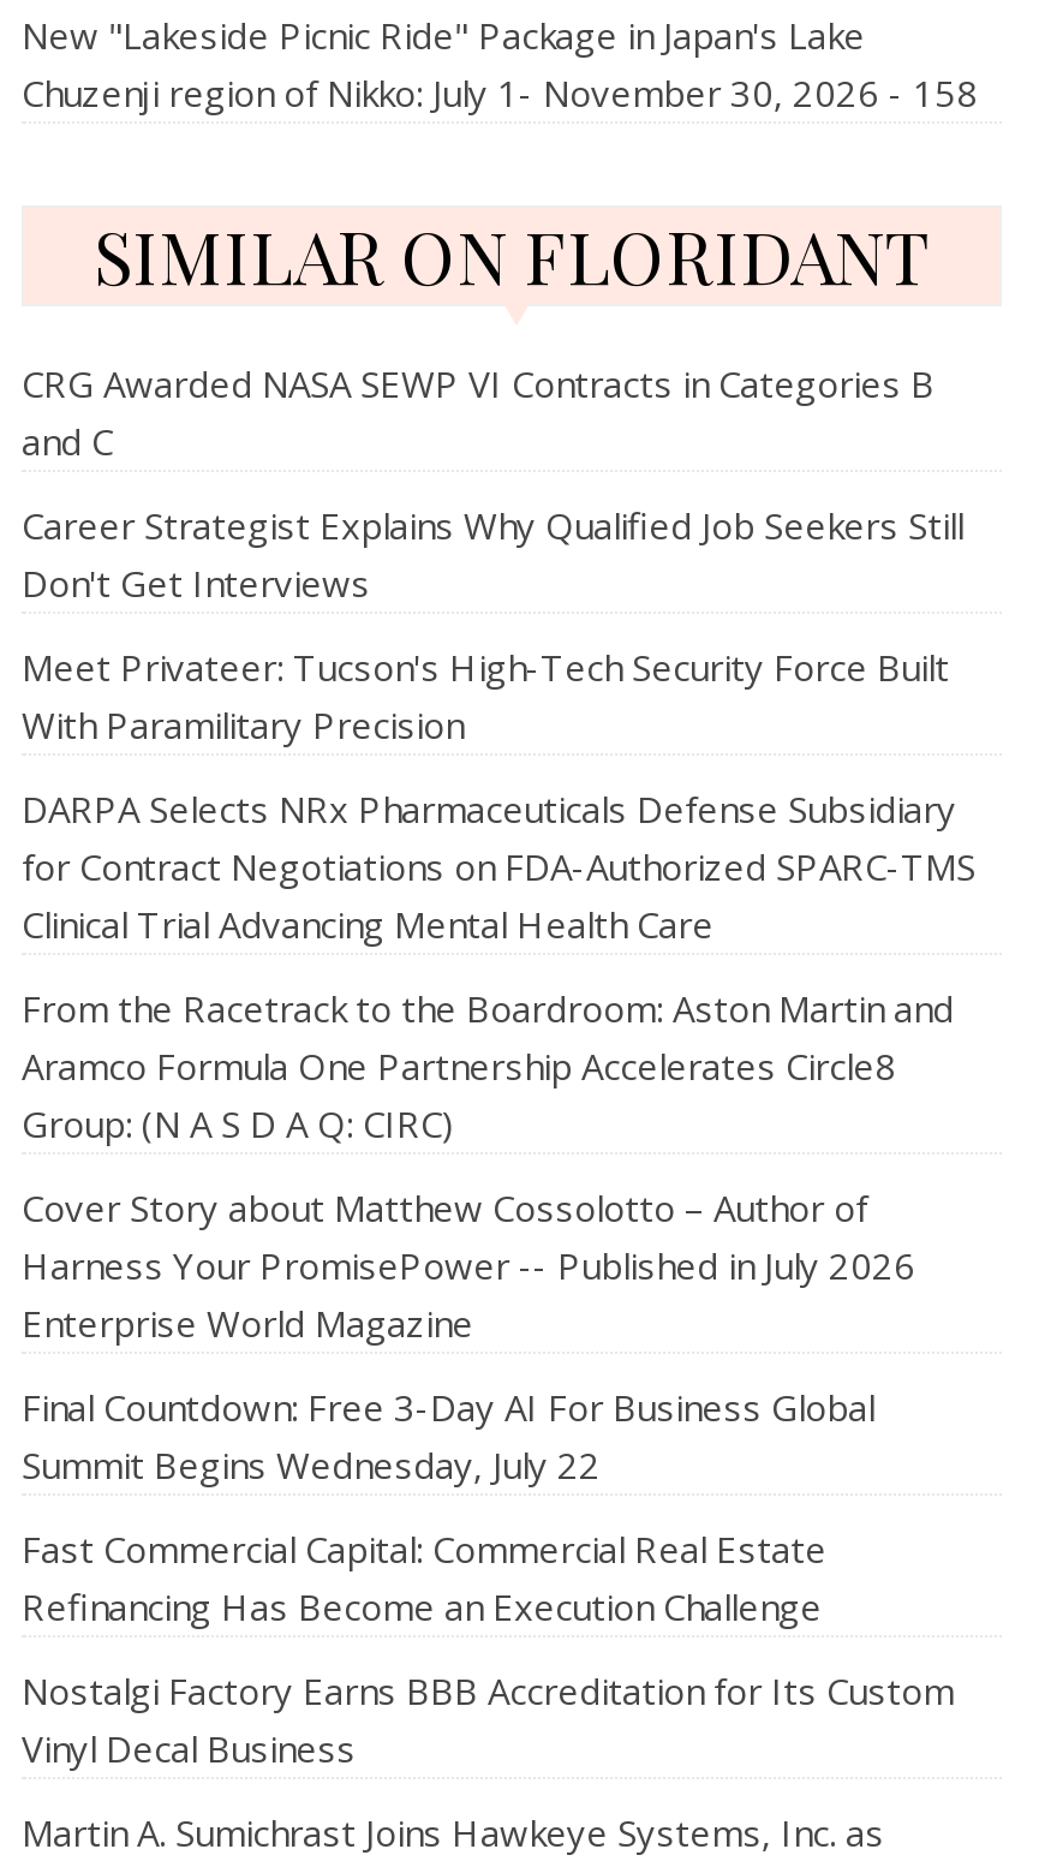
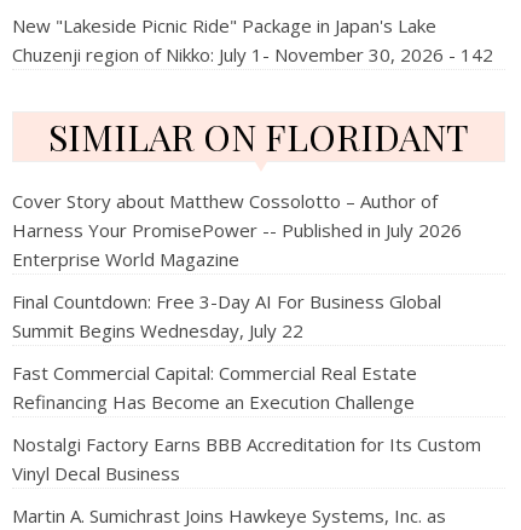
- Chuzenji region of Nikko: July 1- November 30, 2026 - 158
+ Chuzenji region of Nikko: July 1- November 30, 2026 - 142

- CRG Awarded NASA SEWP VI Contracts in Categories B
- and C
- Career Strategist Explains Why Qualified Job Seekers Still
- Don't Get Interviews
- Meet Privateer: Tucson's High-Tech Security Force Built
- With Paramilitary Precision
- DARPA Selects NRx Pharmaceuticals Defense Subsidiary
- for Contract Negotiations on FDA-Authorized SPARC-TMS
- Clinical Trial Advancing Mental Health Care
- From the Racetrack to the Boardroom: Aston Martin and
- Aramco Formula One Partnership Accelerates Circle8
- Group: (N A S D A Q: CIRC)
